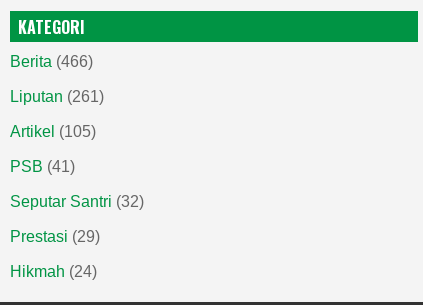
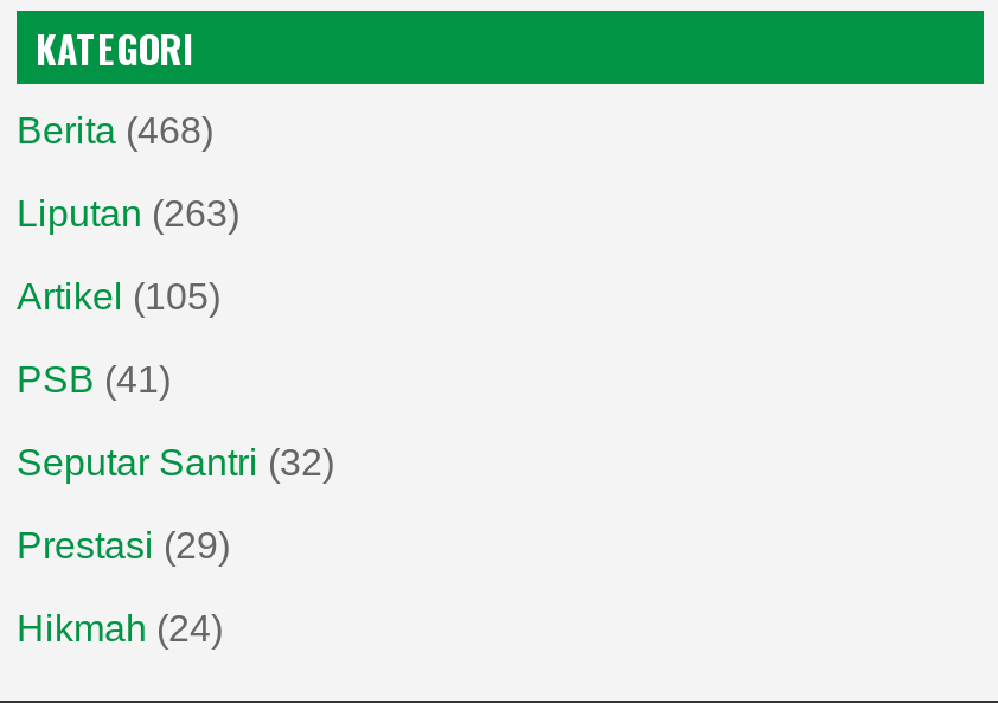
- Berita (466)
+ Berita (468)

- Liputan (261)
+ Liputan (263)
